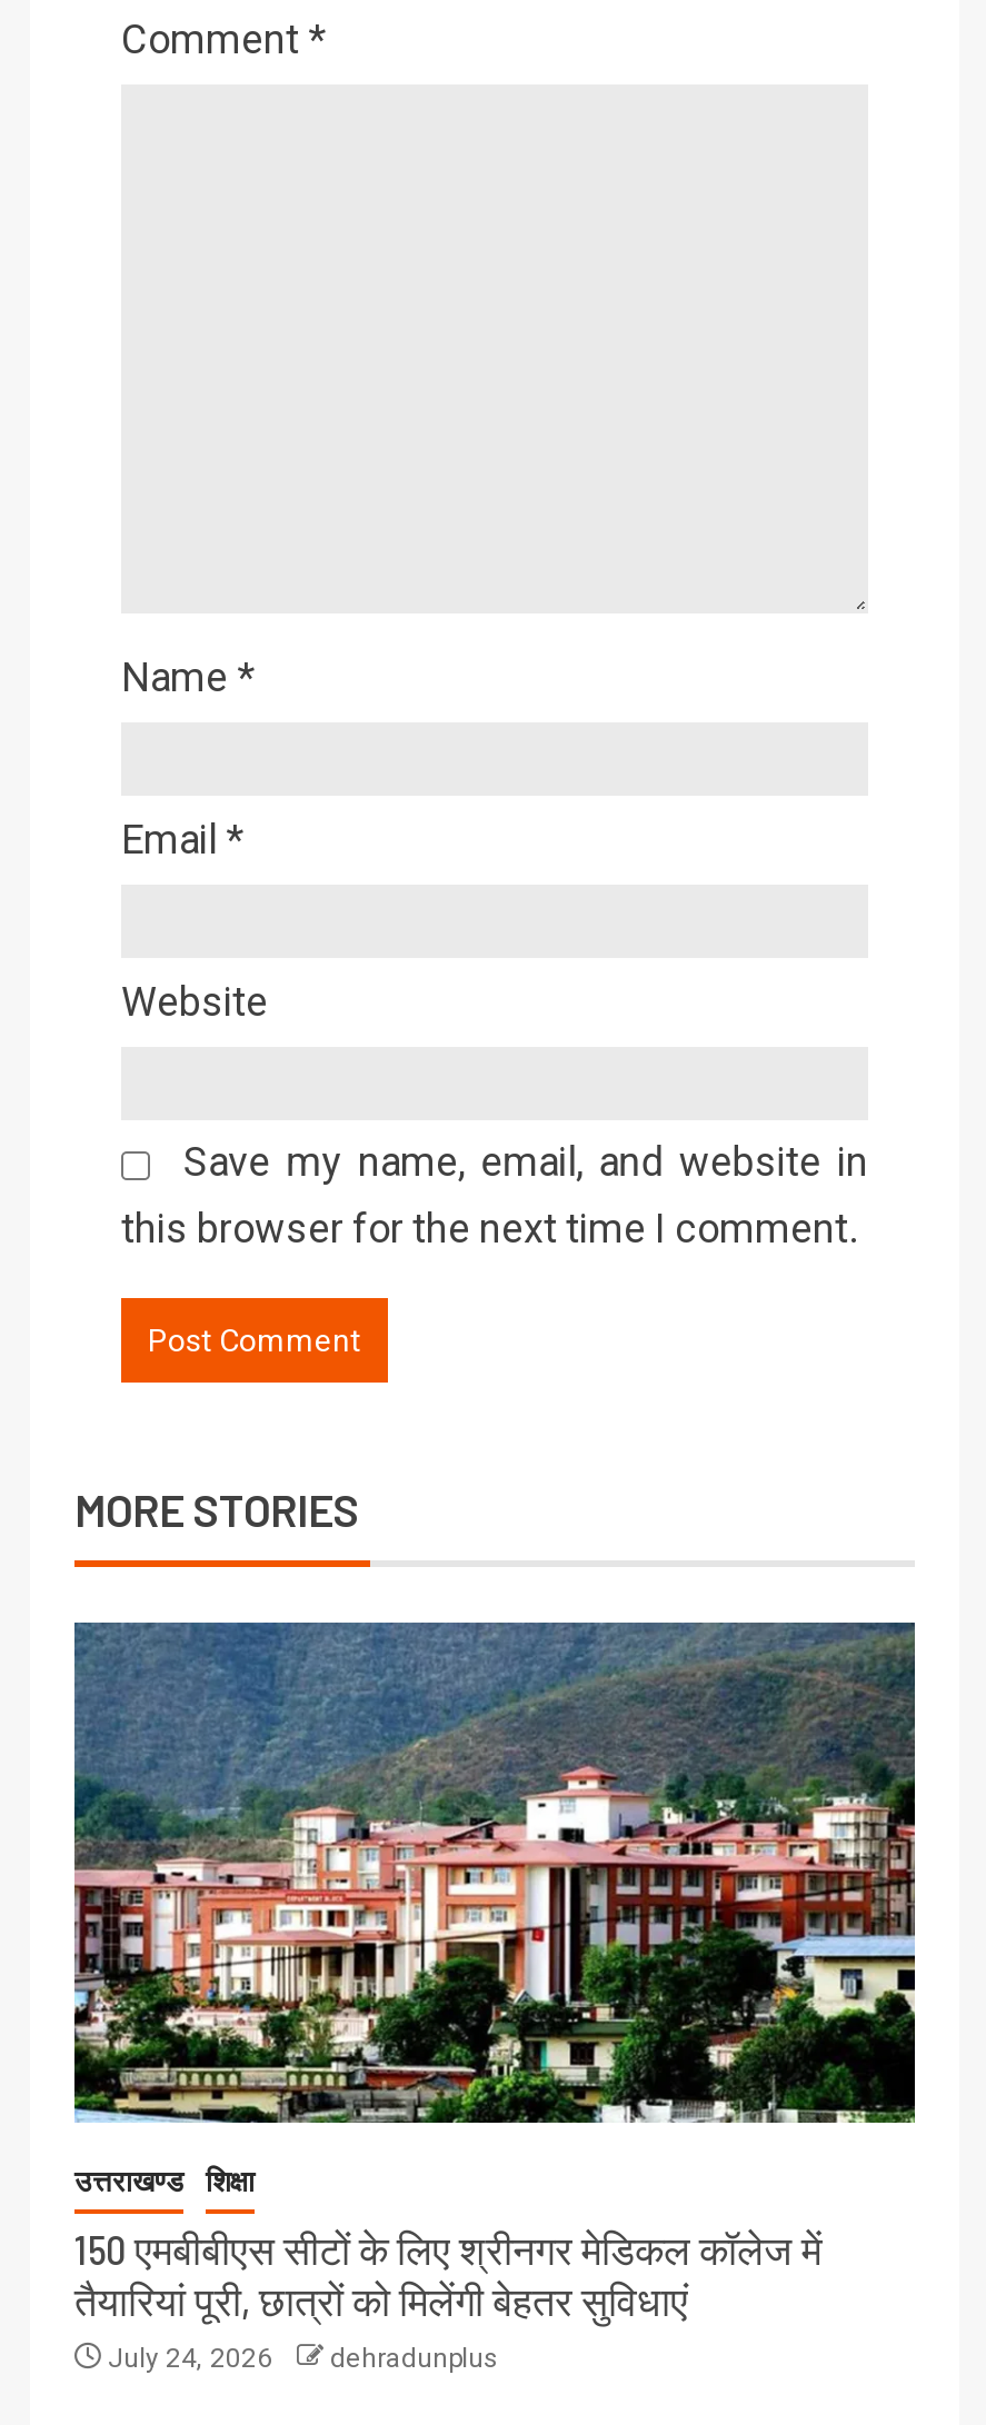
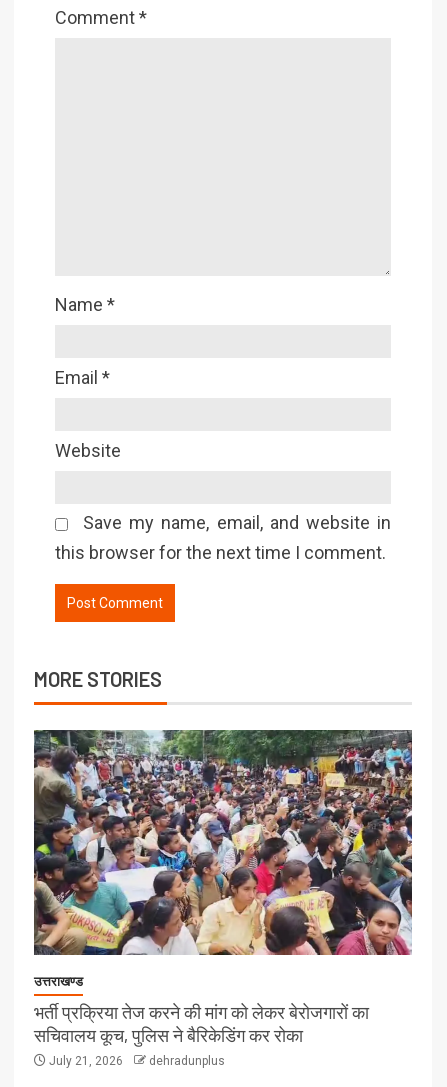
- [image]
+ [image]

- शिक्षा
- 150 एमबीबीएस सीटों के लिए श्रीनगर मेडिकल कॉलेज में
- तैयारियां पूरी, छात्रों को मिलेंगी बेहतर सुविधाएं
- July 24, 2026
+ भर्ती प्रक्रिया तेज करने की मांग को लेकर बेरोजगारों का
+ सचिवालय कूच, पुलिस ने बैरिकेडिंग कर रोका
+ July 21, 2026
